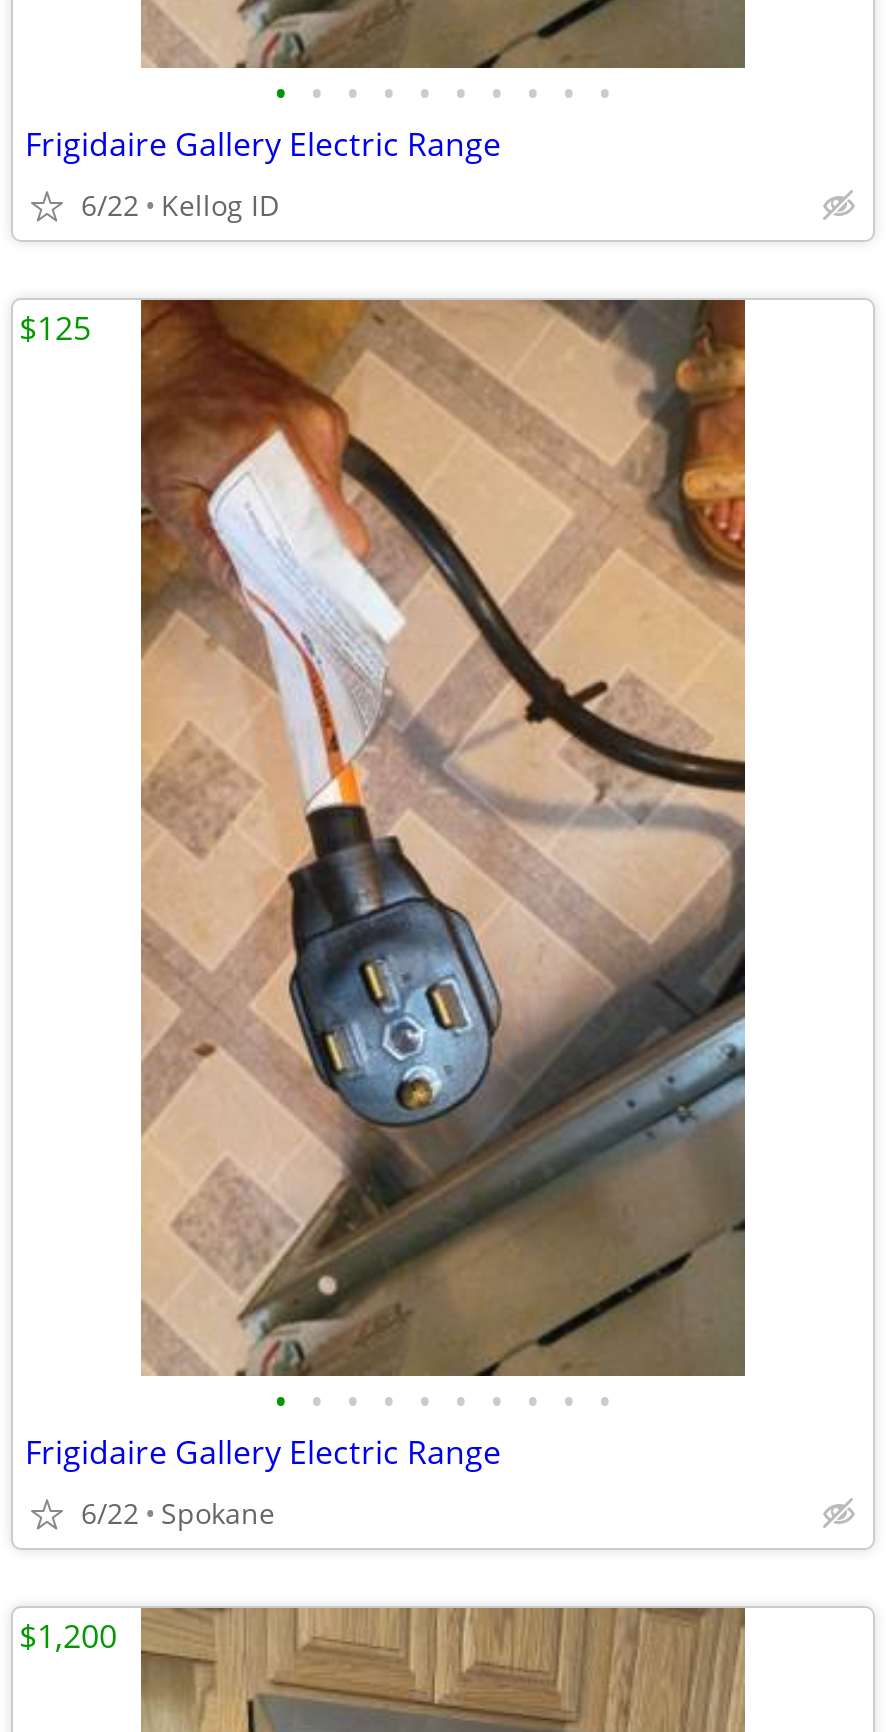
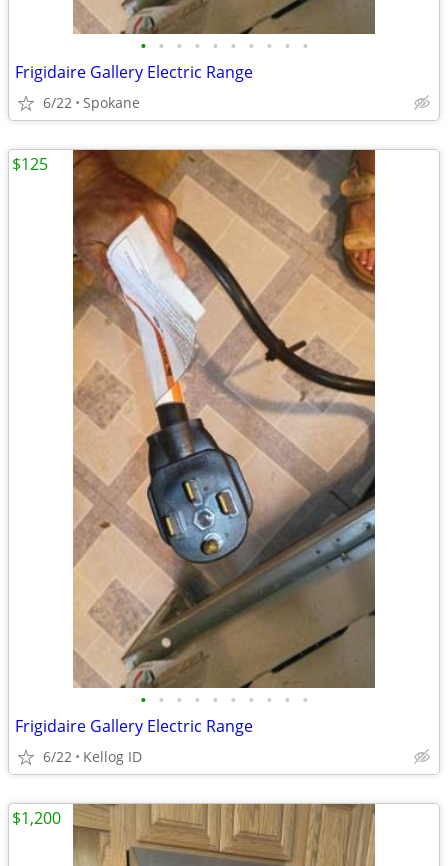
- 6/22 Kellog ID
+ 6/22 Spokane

- 6/22 Spokane
+ 6/22 Kellog ID
